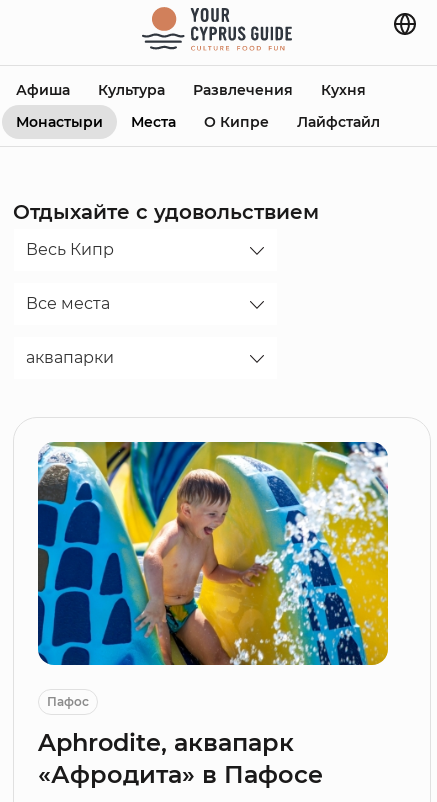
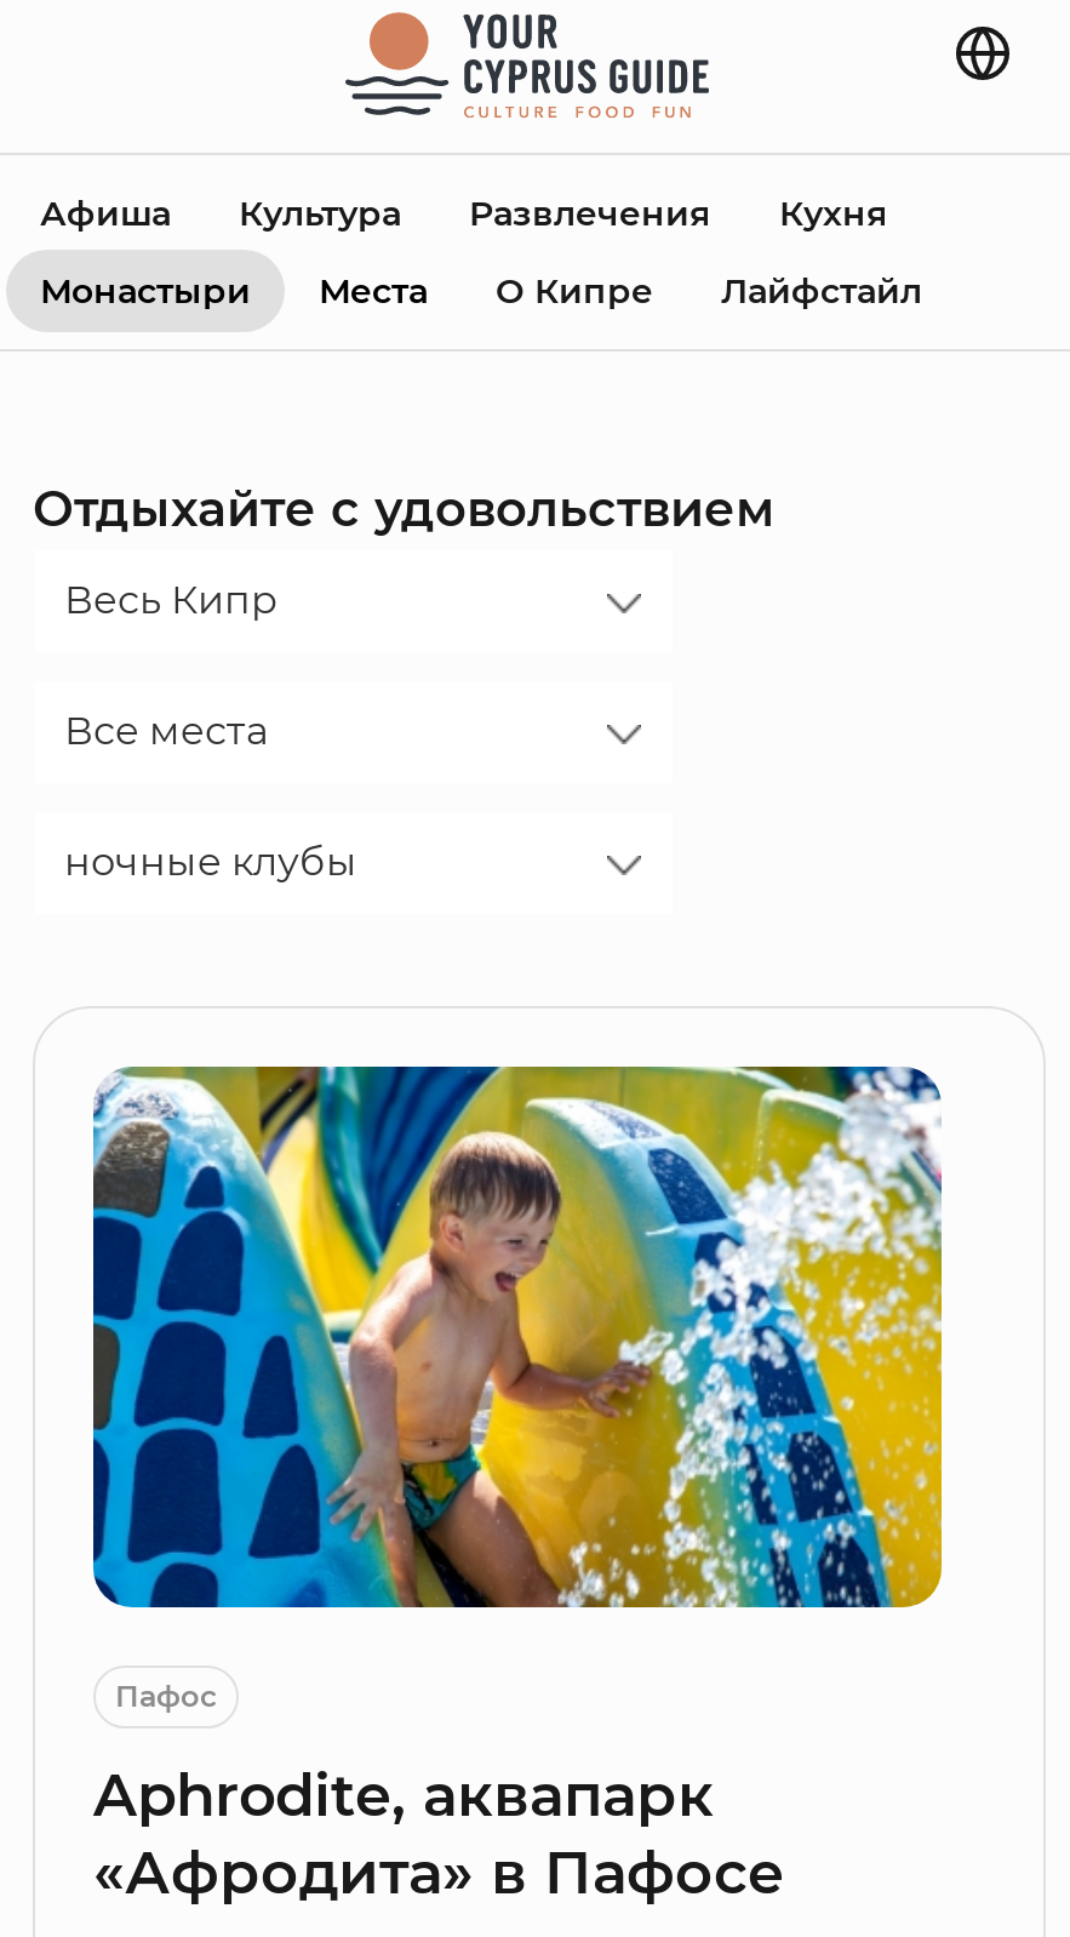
- аквапарки
+ ночные клубы
